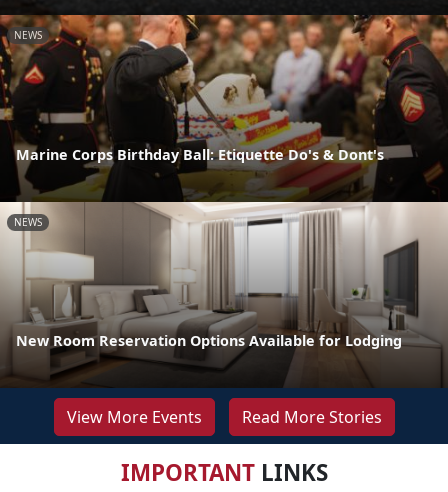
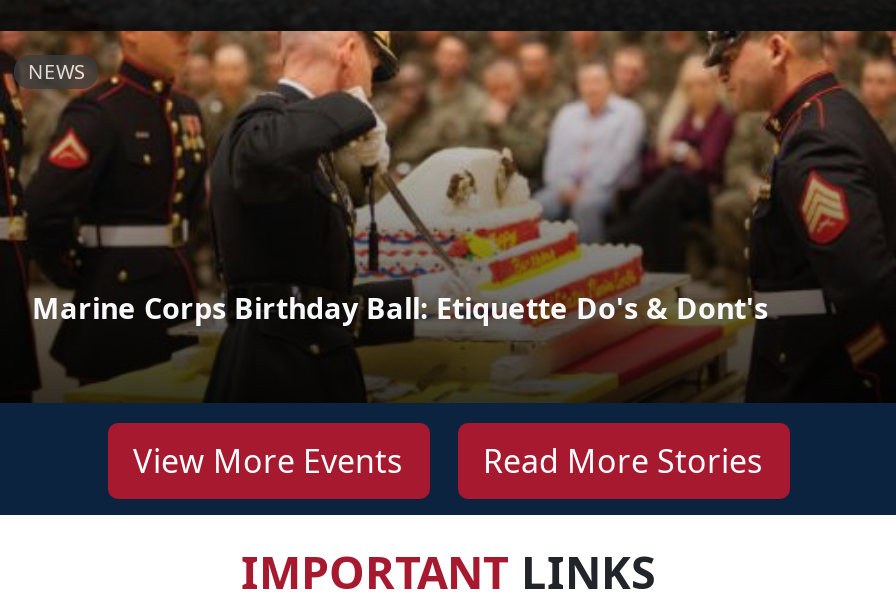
- [image]
- NEWS

- New Room Reservation Options Available for Lodging
